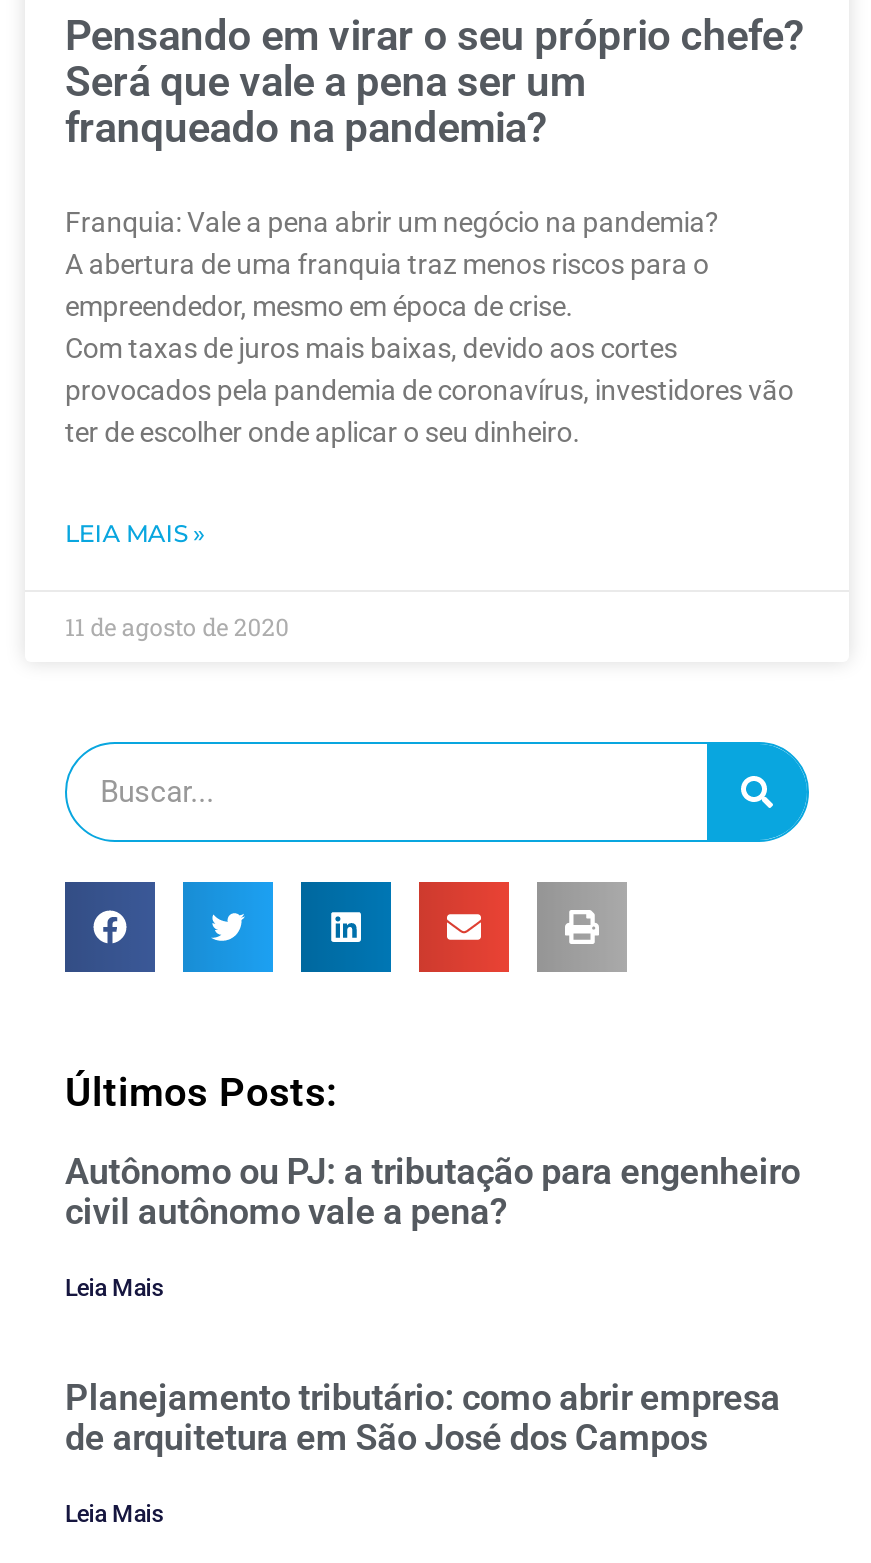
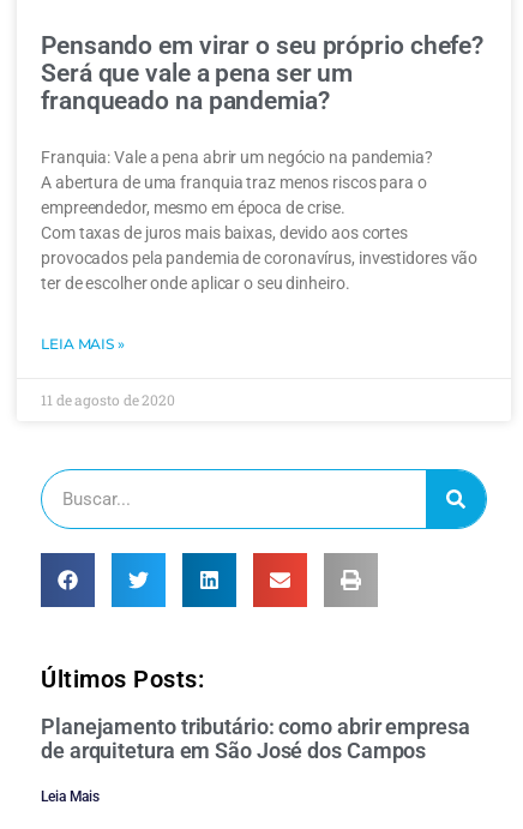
- Autônomo ou PJ: a tributação para engenheiro
- civil autônomo vale a pena?
- Leia Mais
